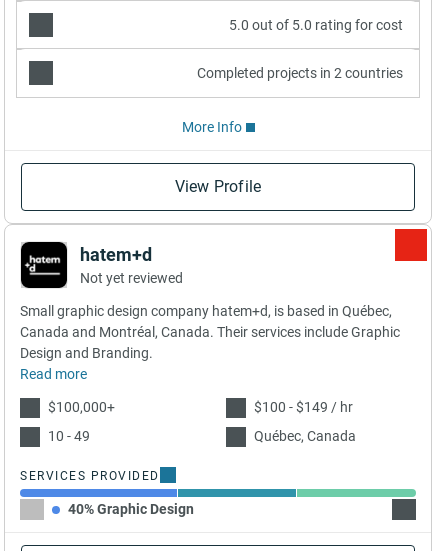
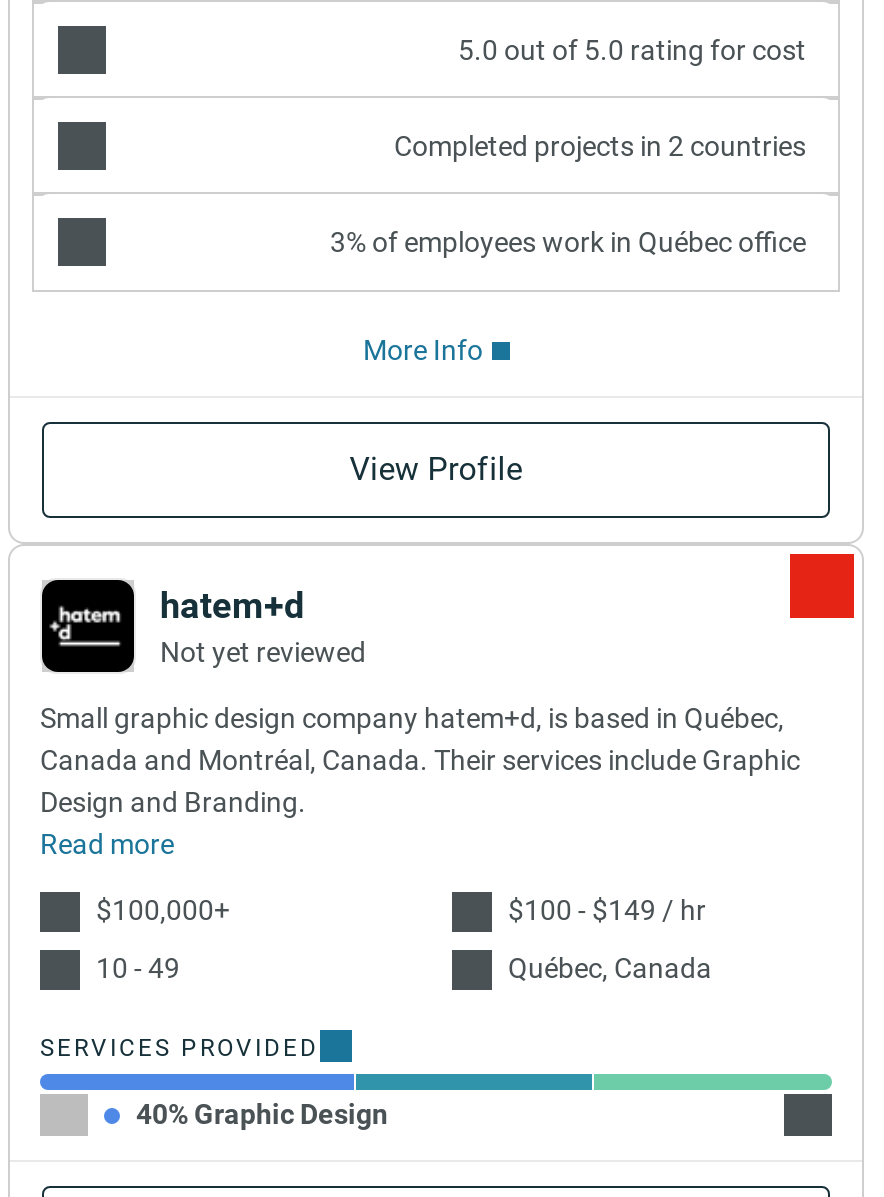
+ 3% of employees work in Québec office
